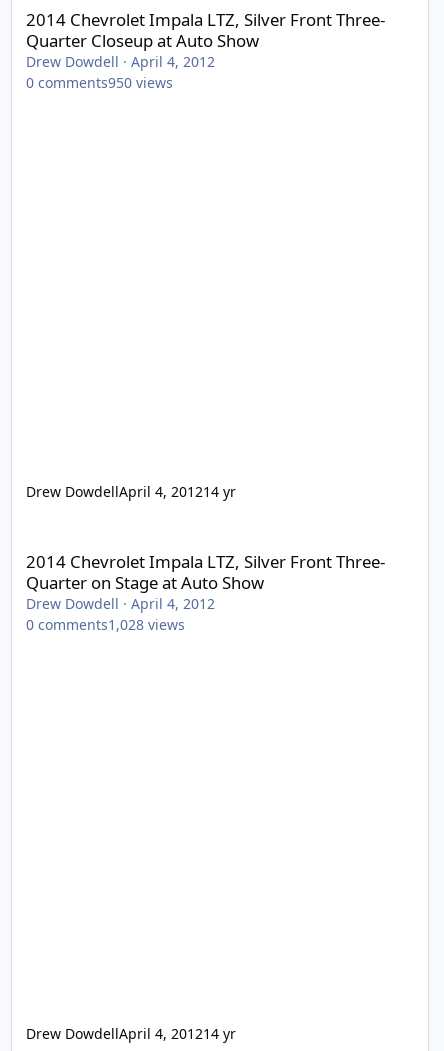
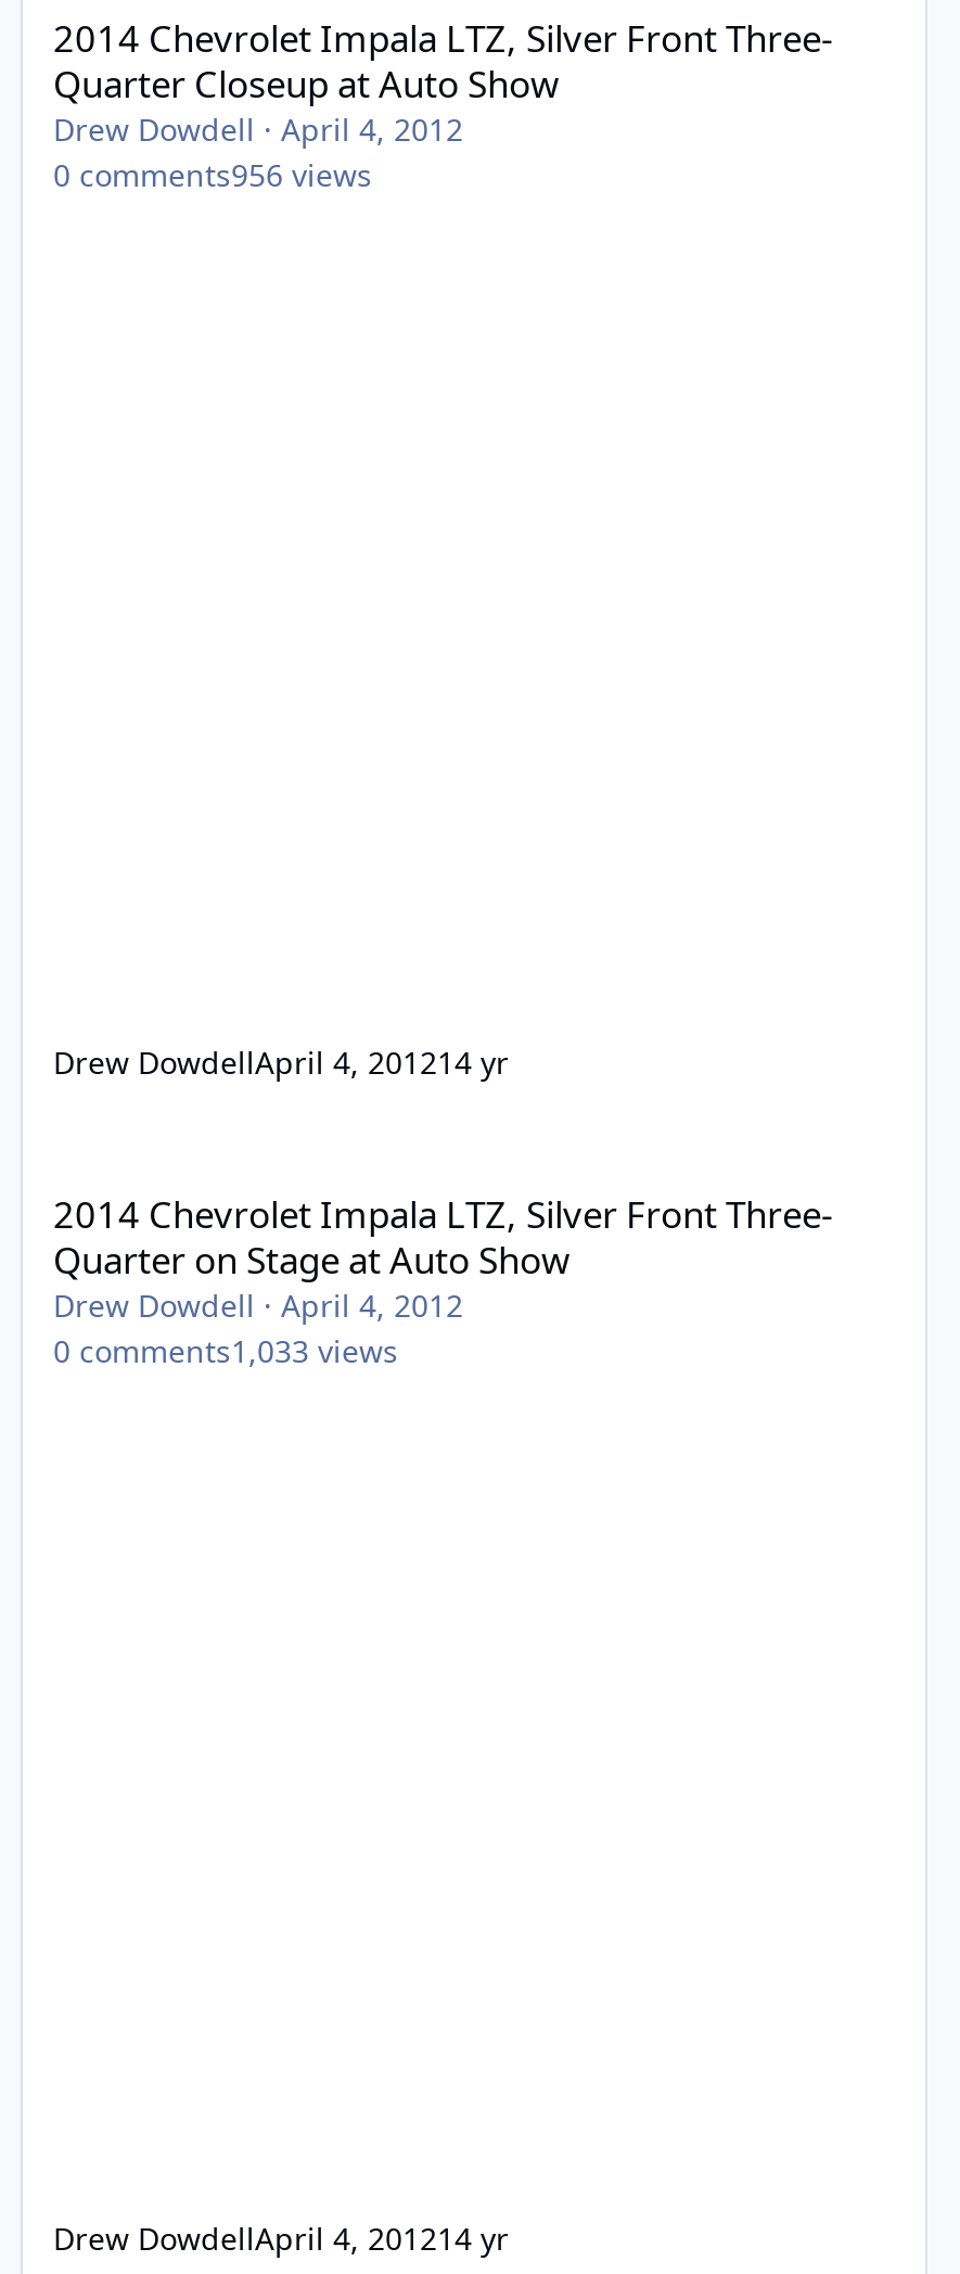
- 0 comments950 views
+ 0 comments956 views

- 0 comments1,028 views
+ 0 comments1,033 views
